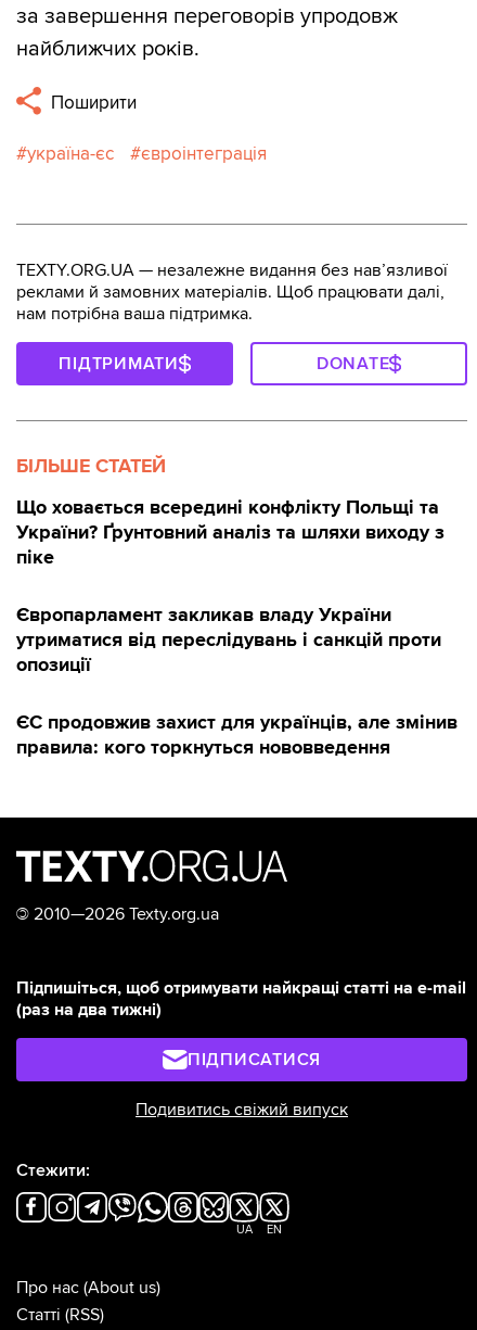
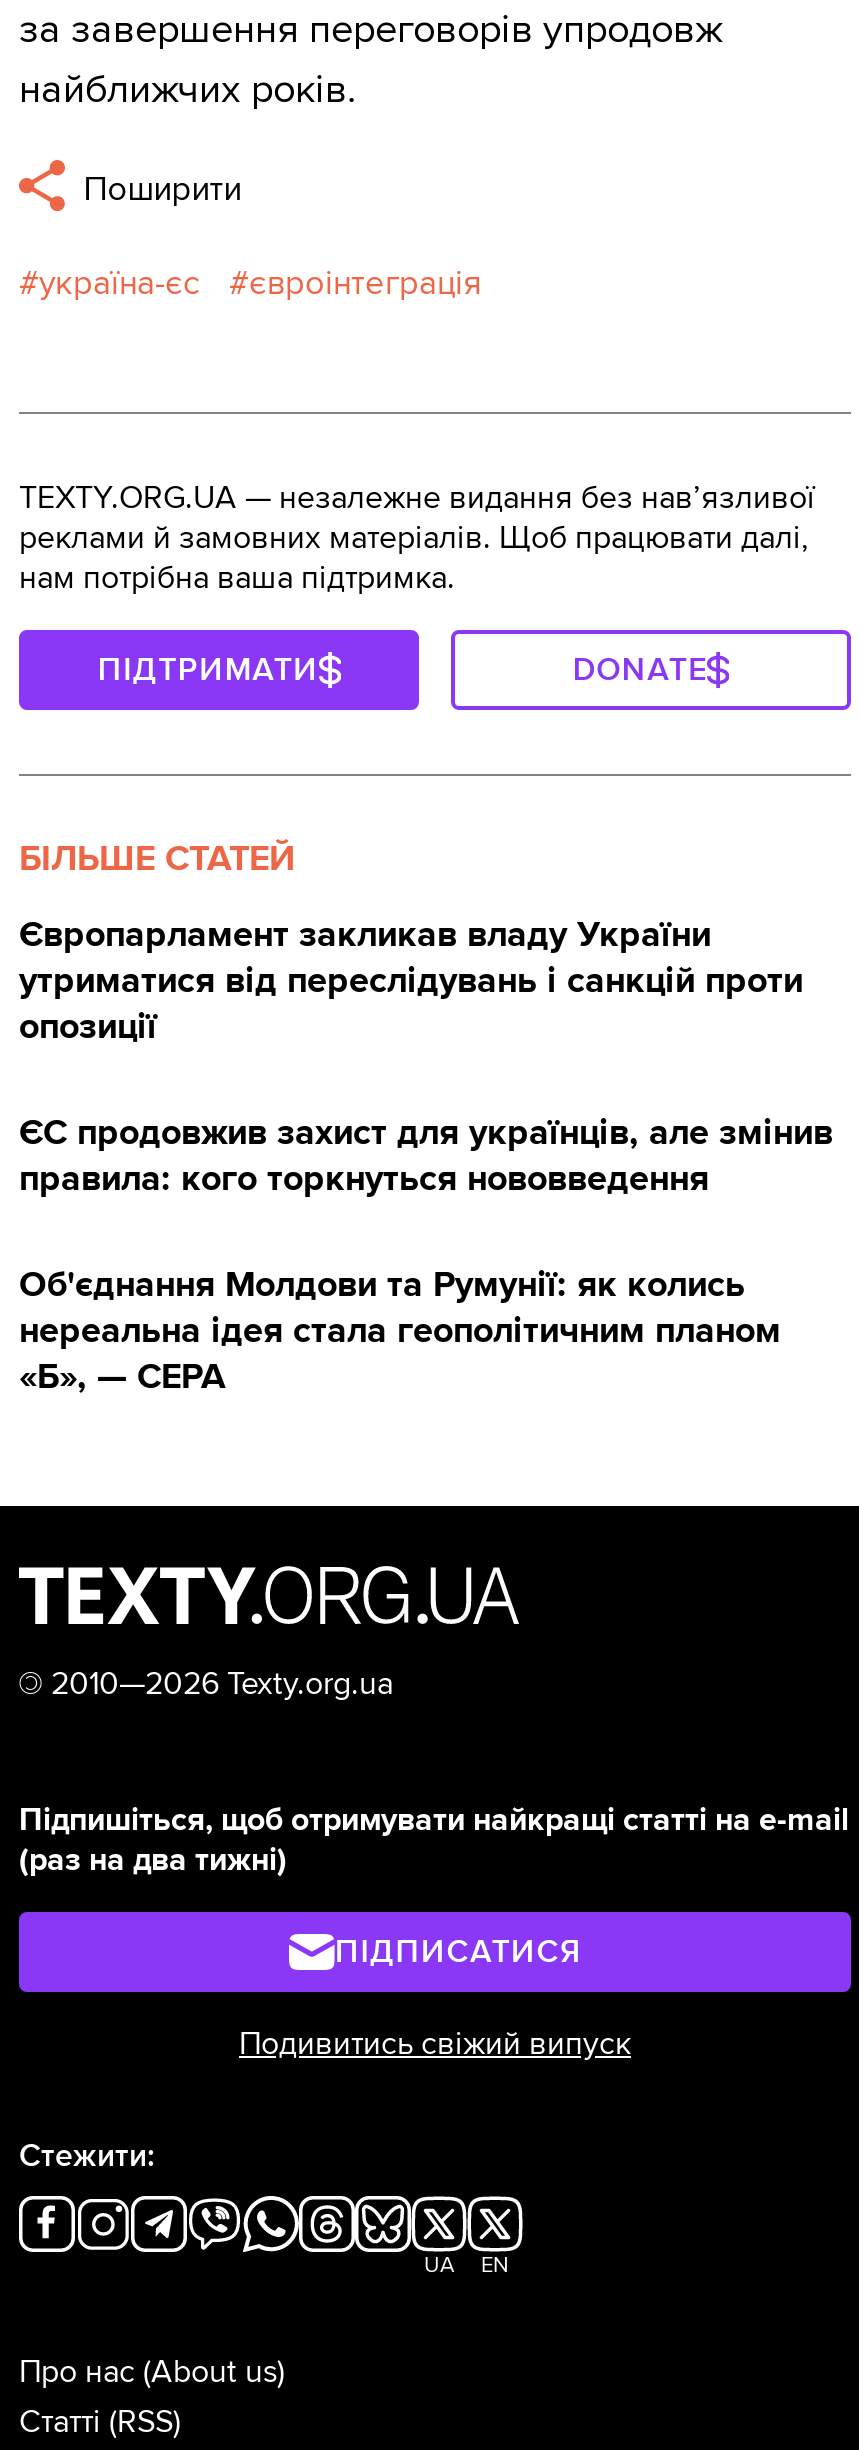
- Що ховається всередині конфлікту Польщі та
- України? Ґрунтовний аналіз та шляхи виходу з
- піке

moved up: Європарламент закликав владу України | утриматися від переслідувань і санкцій проти | опозиції | ЄС продовжив захист для українців, але змінив | правила: кого торкнуться нововведення

+ Об'єднання Молдови та Румунії: як колись
+ нереальна ідея стала геополітичним планом
+ «Б», — CEPA
